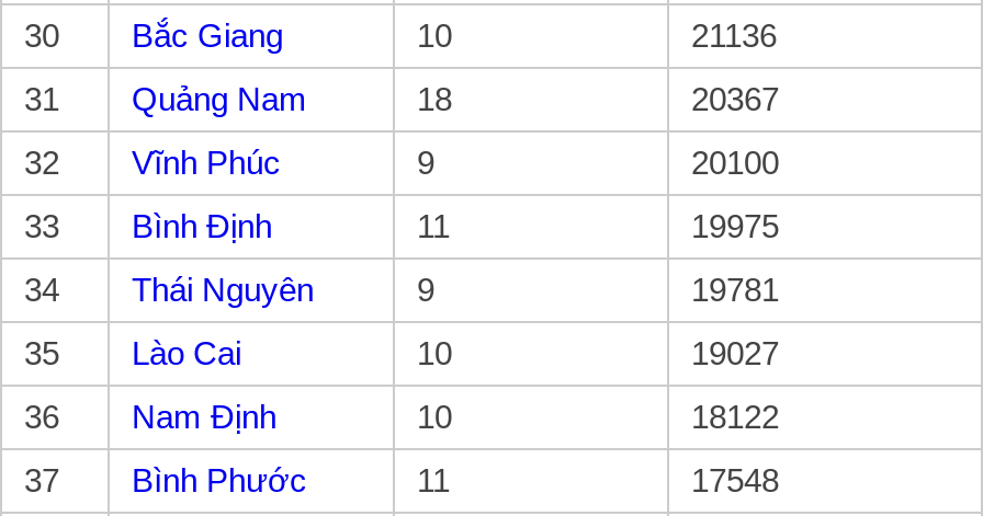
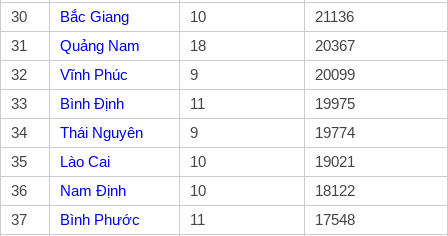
- 20100
+ 20099

- 19781
+ 19774

- 19027
+ 19021
